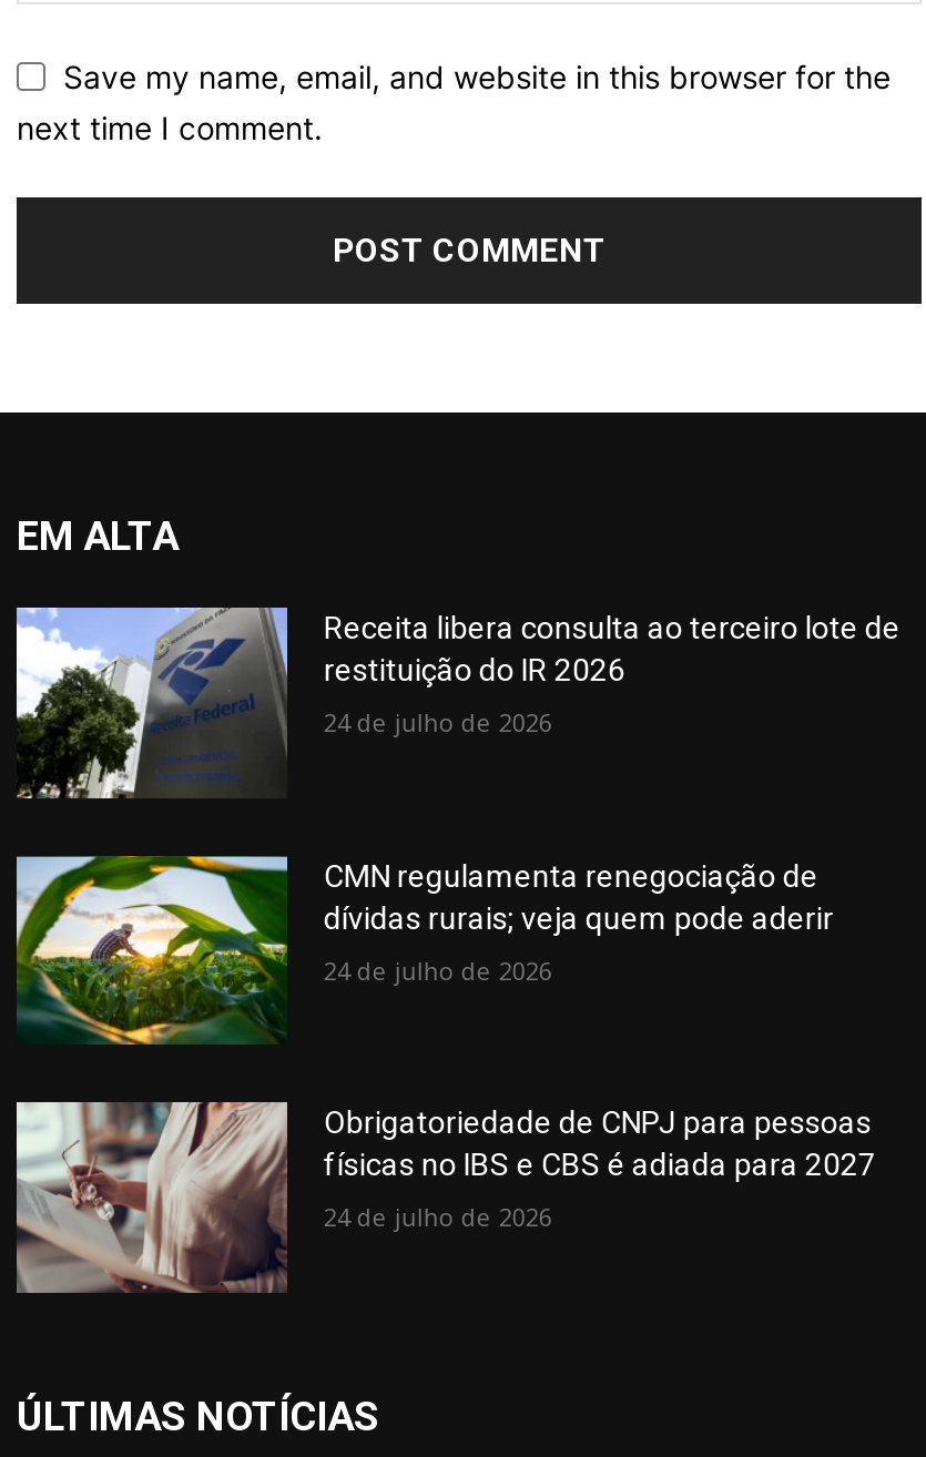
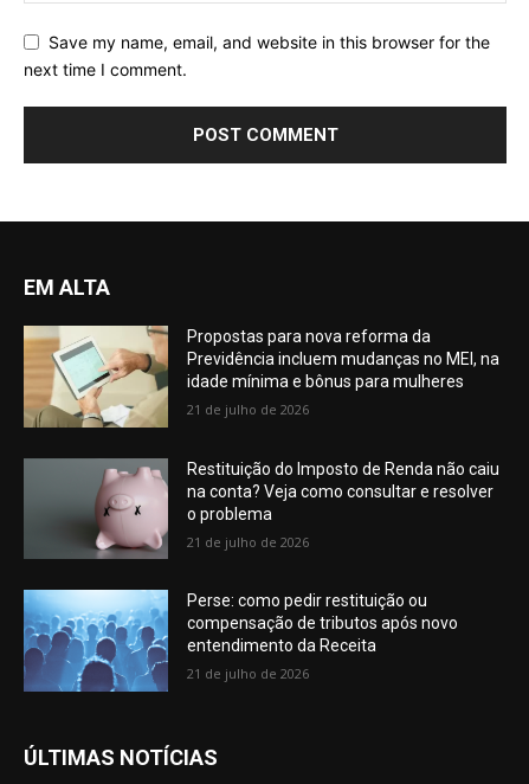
- [image]
- Receita libera consulta ao terceiro lote de
- restituição do IR 2026
+ [image]
+ Propostas para nova reforma da
+ Previdência incluem mudanças no MEI, na
+ idade mínima e bônus para mulheres

- 24 de julho de 2026
+ 21 de julho de 2026

- [image]
- CMN regulamenta renegociação de
- dívidas rurais; veja quem pode aderir
+ [image]
+ Restituição do Imposto de Renda não caiu
+ na conta? Veja como consultar e resolver
+ o problema

- 24 de julho de 2026
+ 21 de julho de 2026

- [image]
- Obrigatoriedade de CNPJ para pessoas
- físicas no IBS e CBS é adiada para 2027
+ [image]
+ Perse: como pedir restituição ou
+ compensação de tributos após novo
+ entendimento da Receita

- 24 de julho de 2026
+ 21 de julho de 2026
